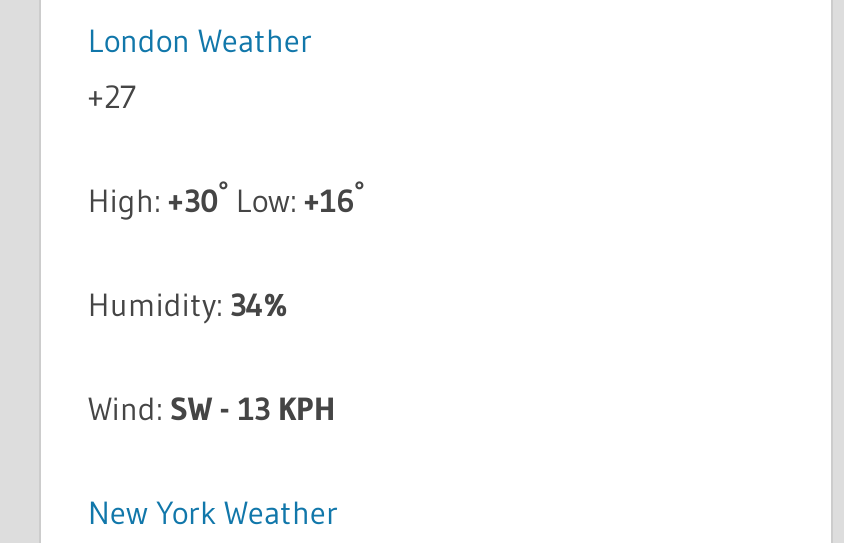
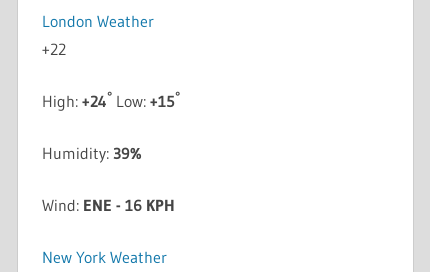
- +27
+ +22

- High: +30 ° Low: +16°
+ High: +24 ° Low: +15°

- Humidity: 34%
+ Humidity: 39%

- Wind: SW - 13 KPH
+ Wind: ENE - 16 KPH
